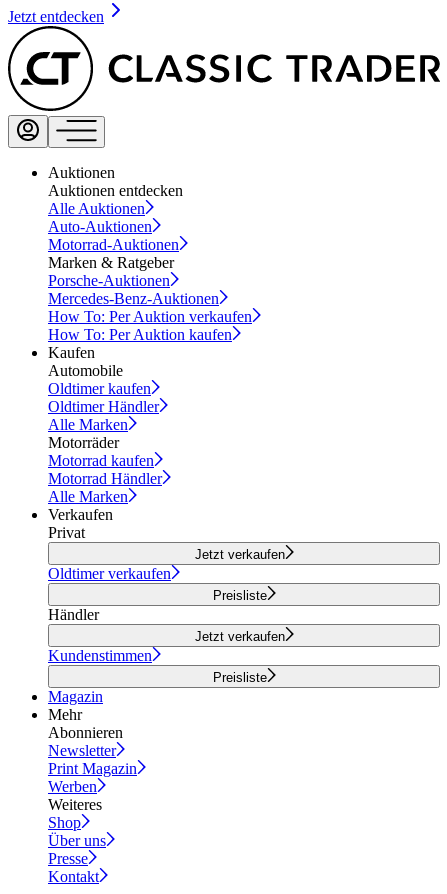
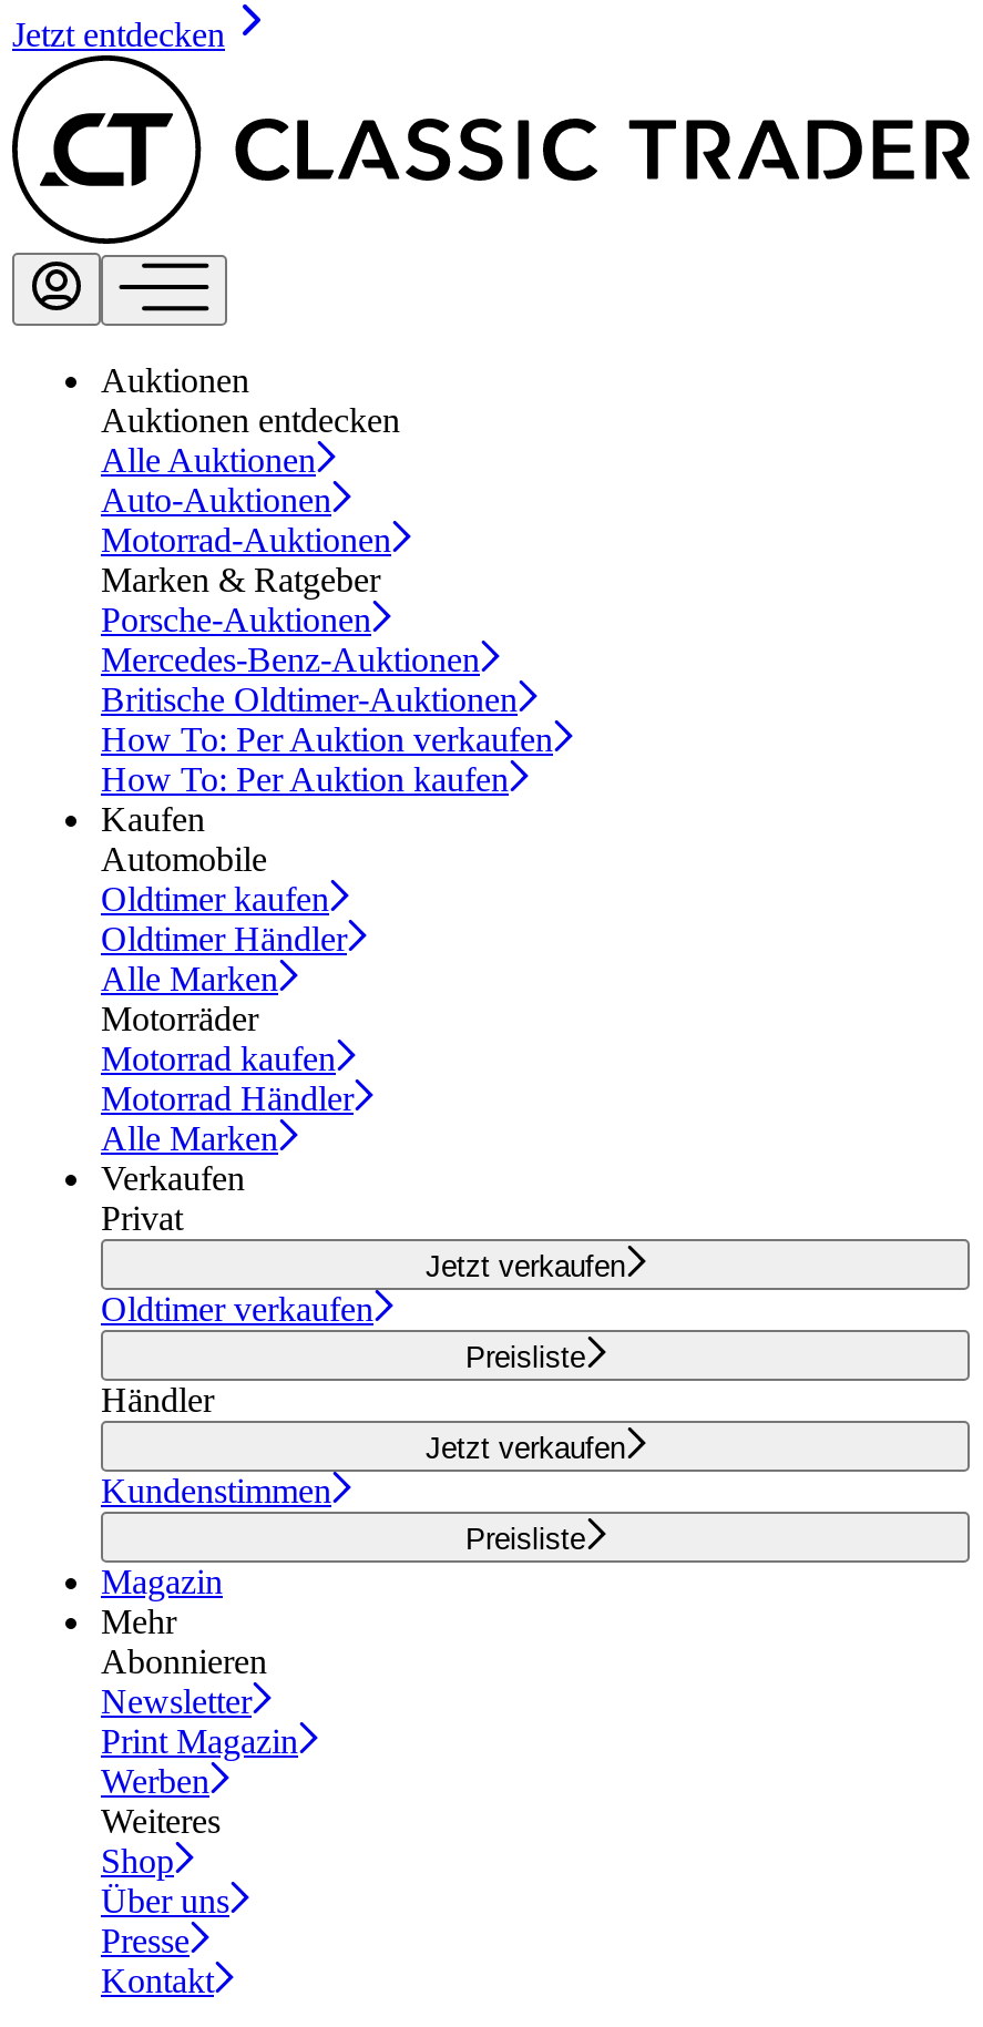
+ Britische Oldtimer-Auktionen
